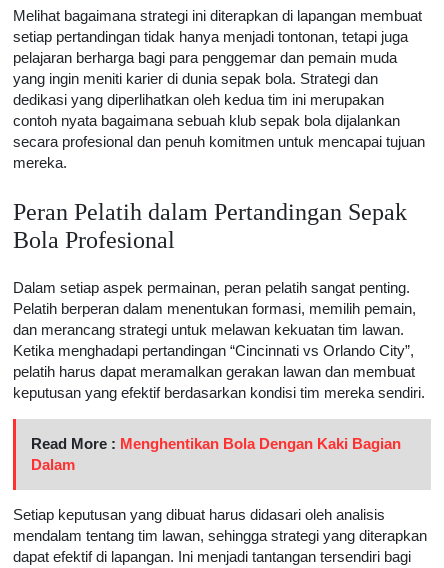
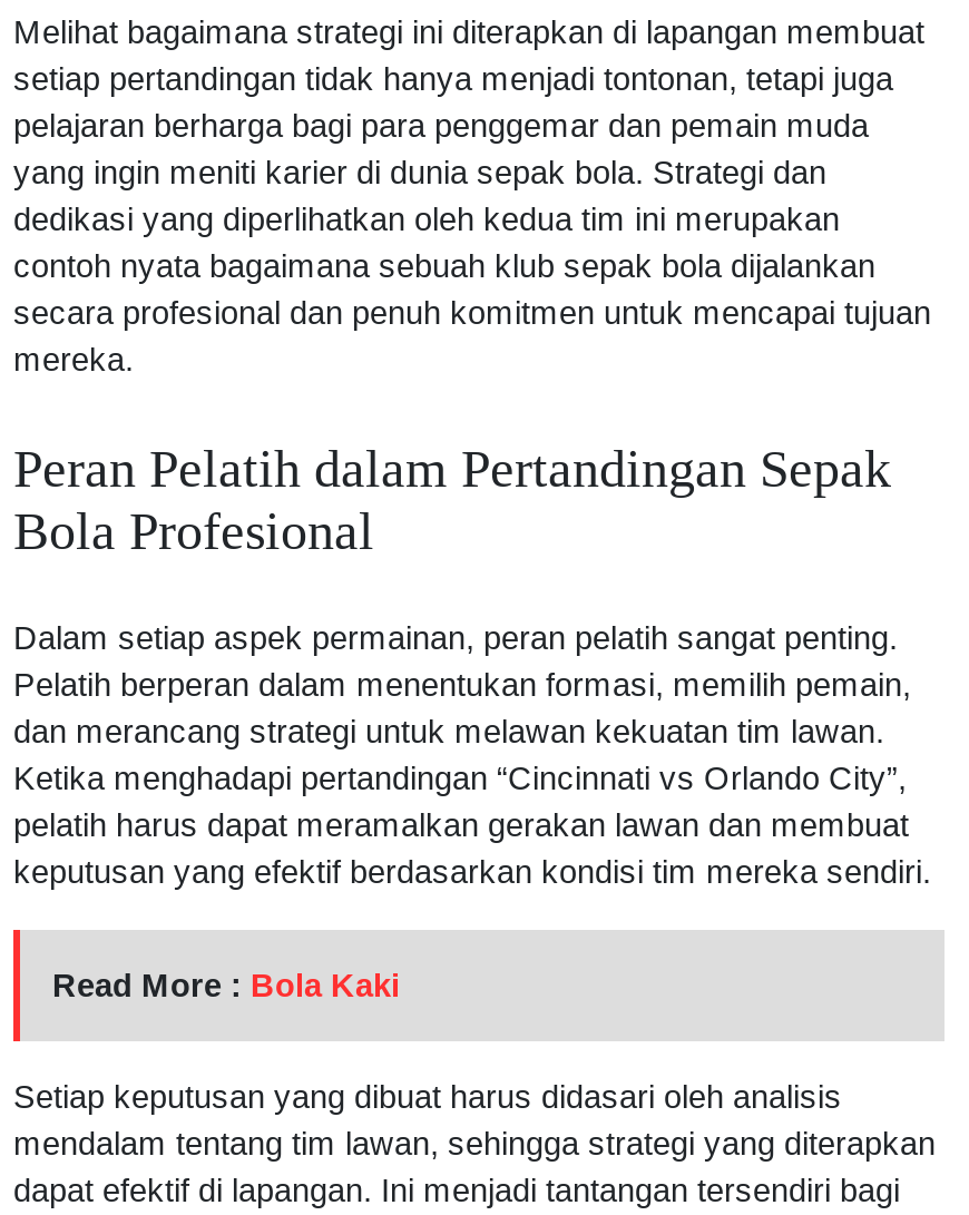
- Read More : Menghentikan Bola Dengan Kaki Bagian
- Dalam
+ Read More : Bola Kaki
